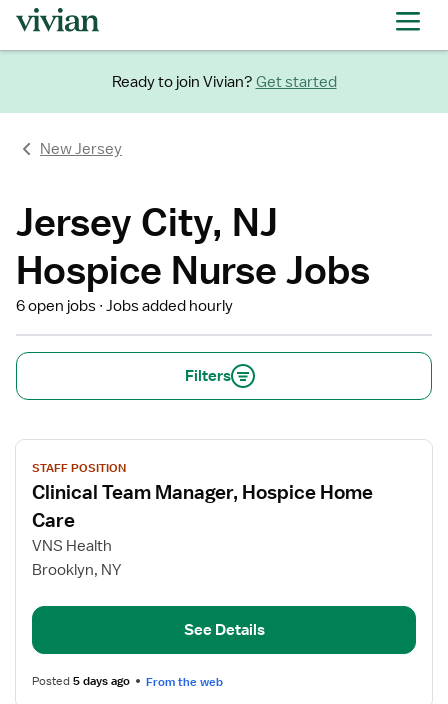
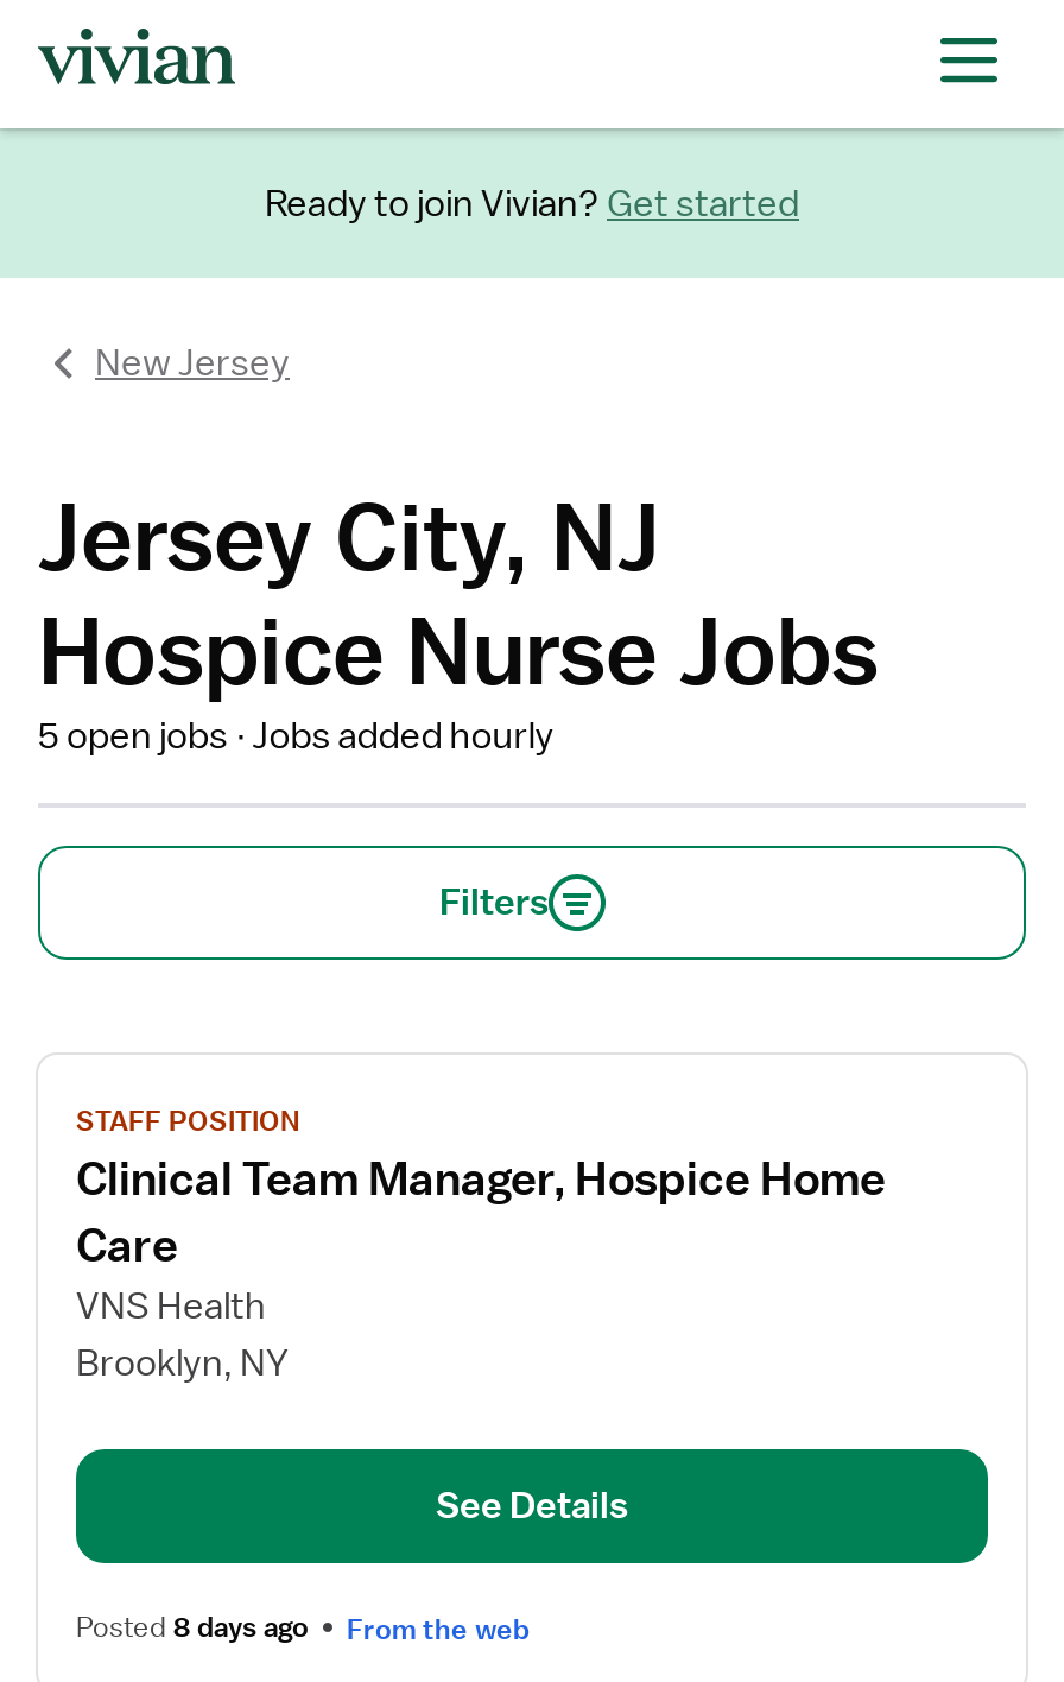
- 6 open jobs Jobs added hourly
+ 5 open jobs Jobs added hourly

- Posted 5 days ago
+ Posted 8 days ago
